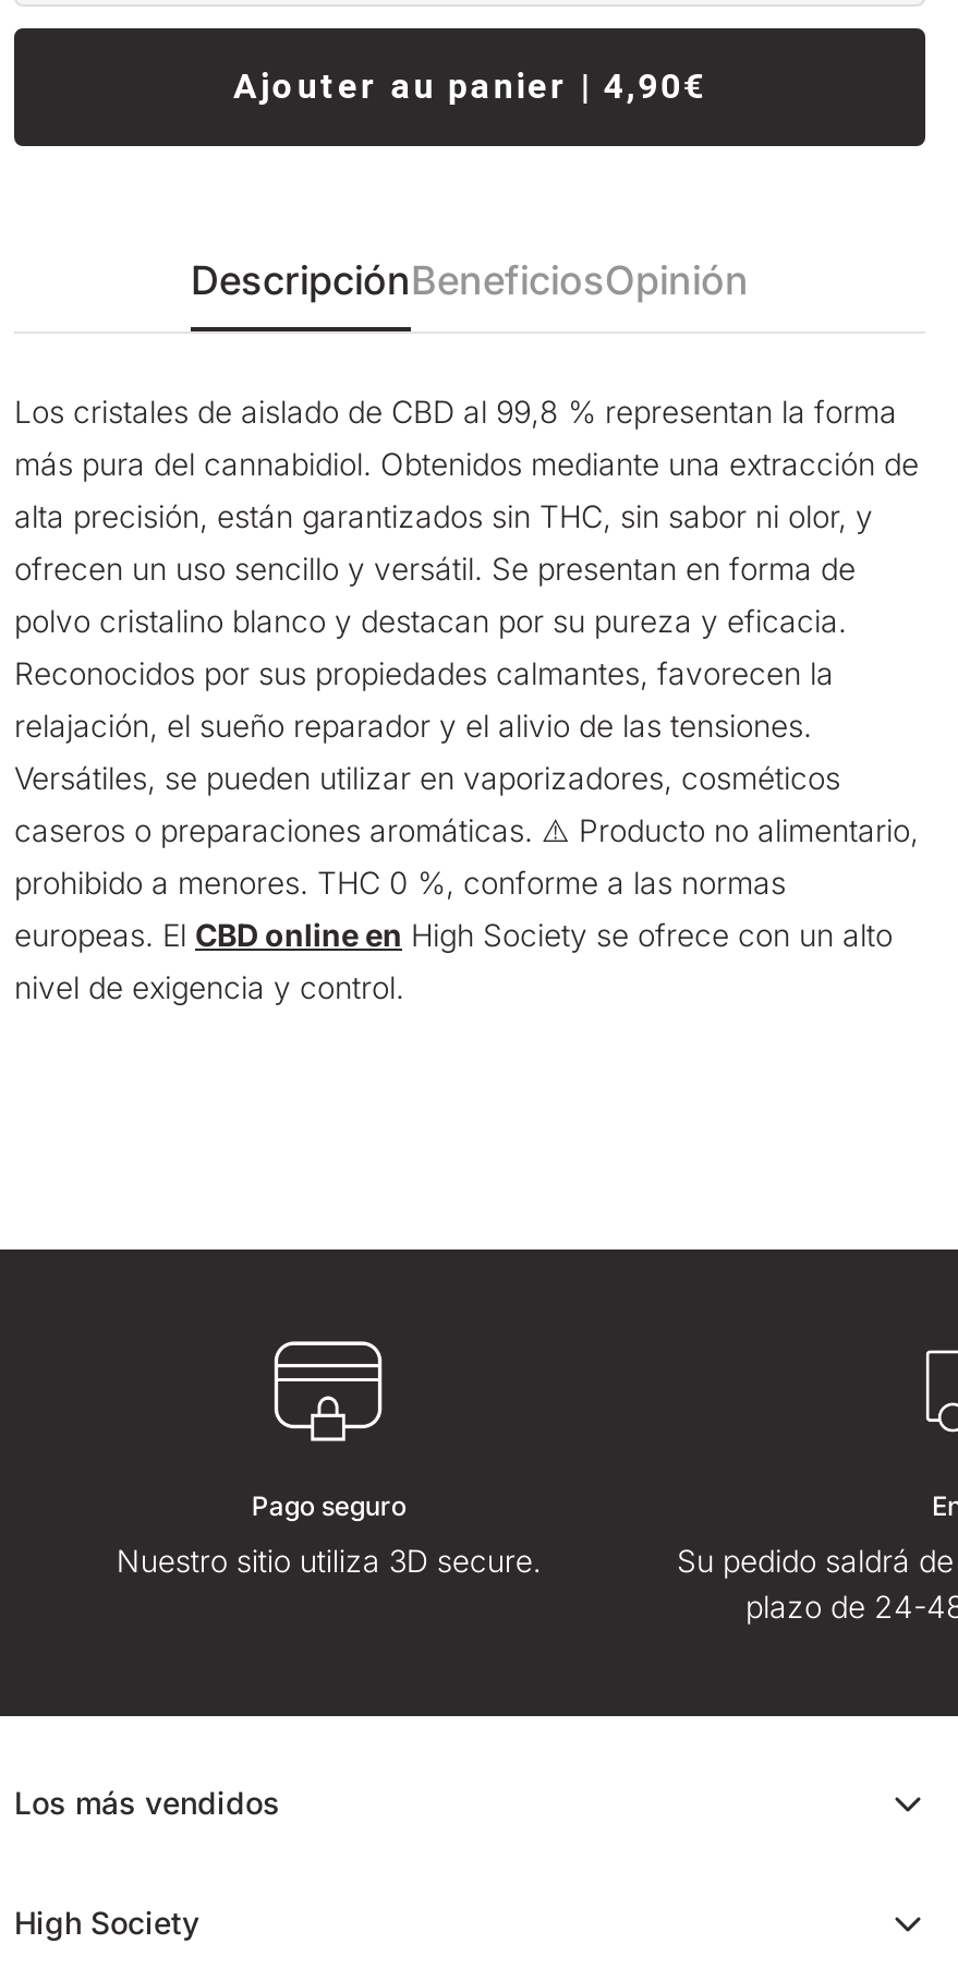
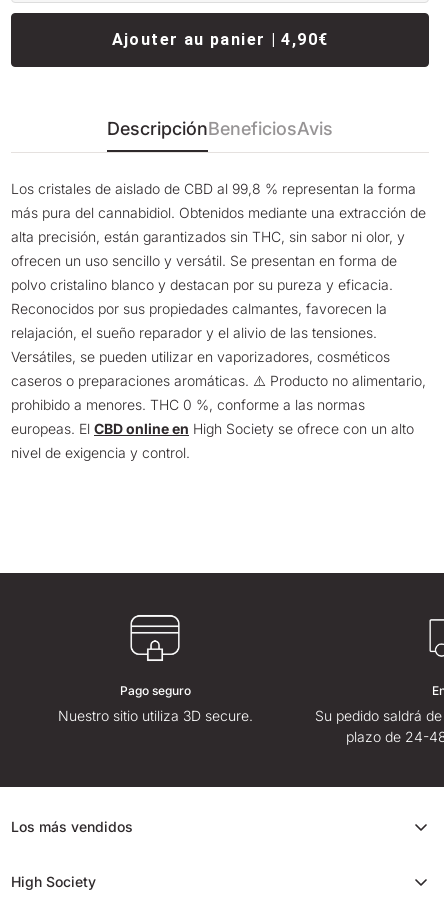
- DescripciónBeneficiosOpinión
+ DescripciónBeneficiosAvis
